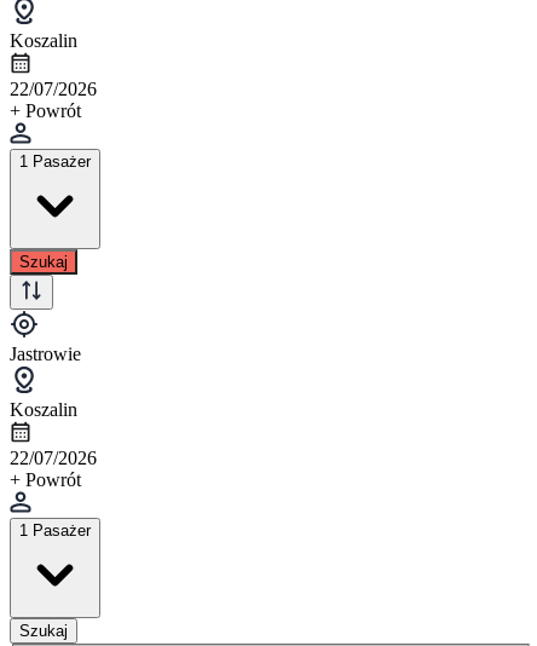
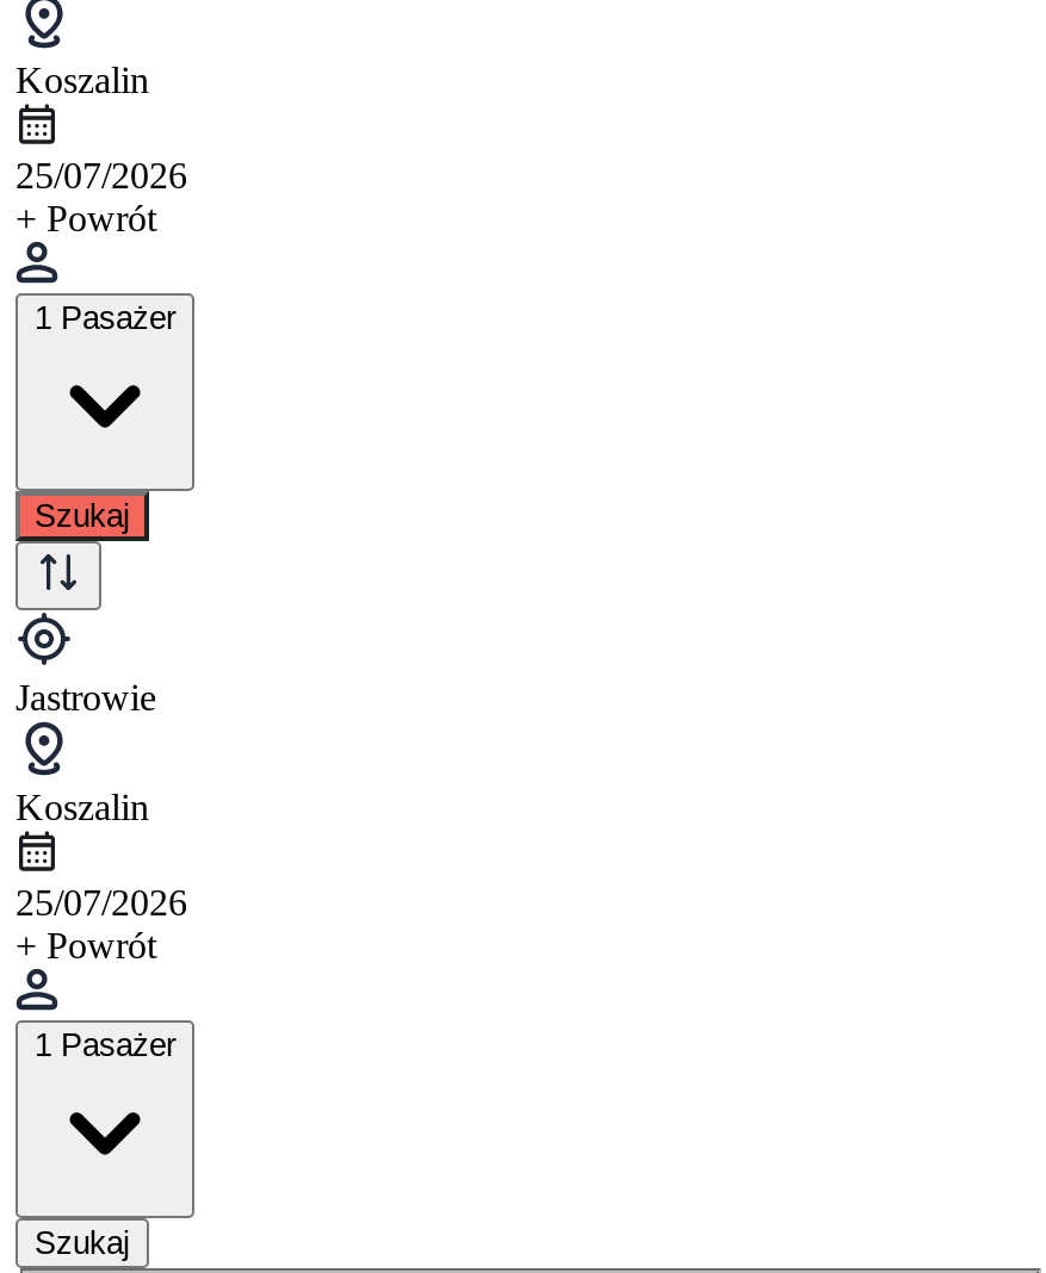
- 22/07/2026
+ 25/07/2026

- 22/07/2026
+ 25/07/2026
